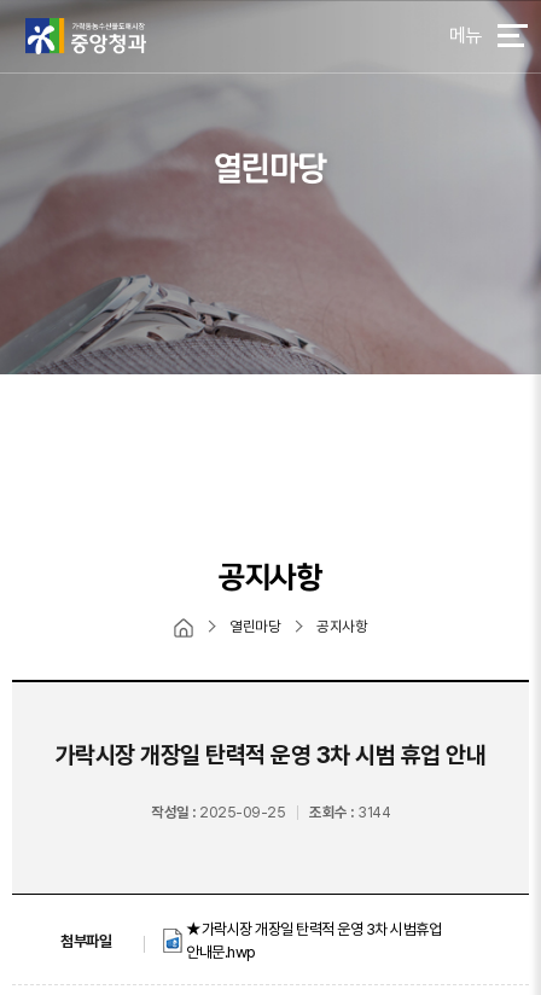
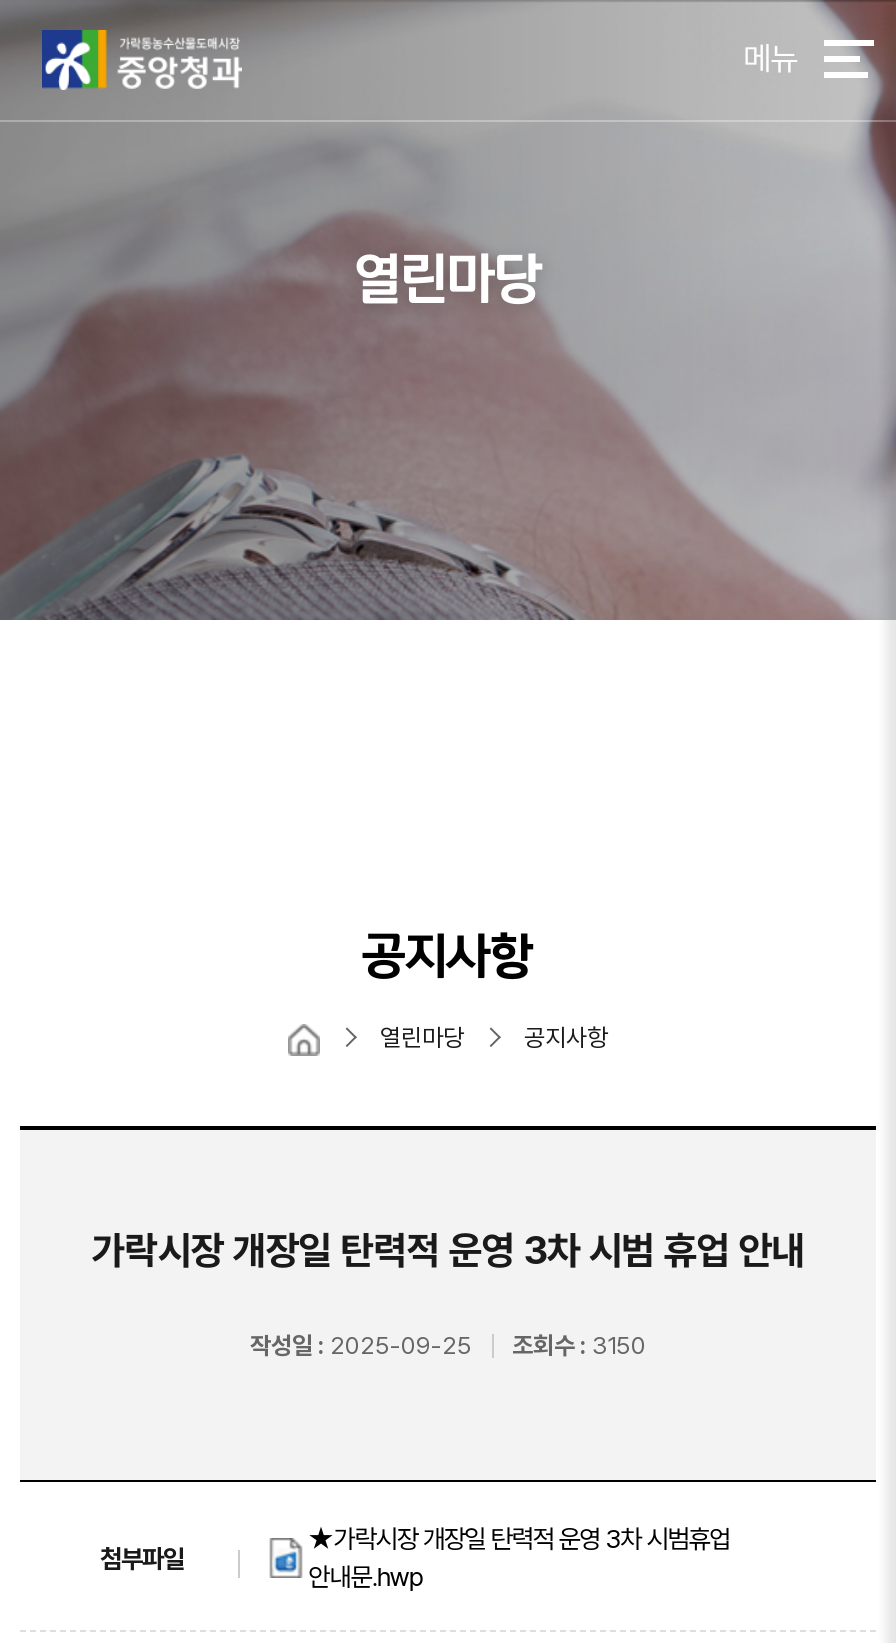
- 작성일 : 2025-09-25 조회수 : 3144
+ 작성일 : 2025-09-25 조회수 : 3150
